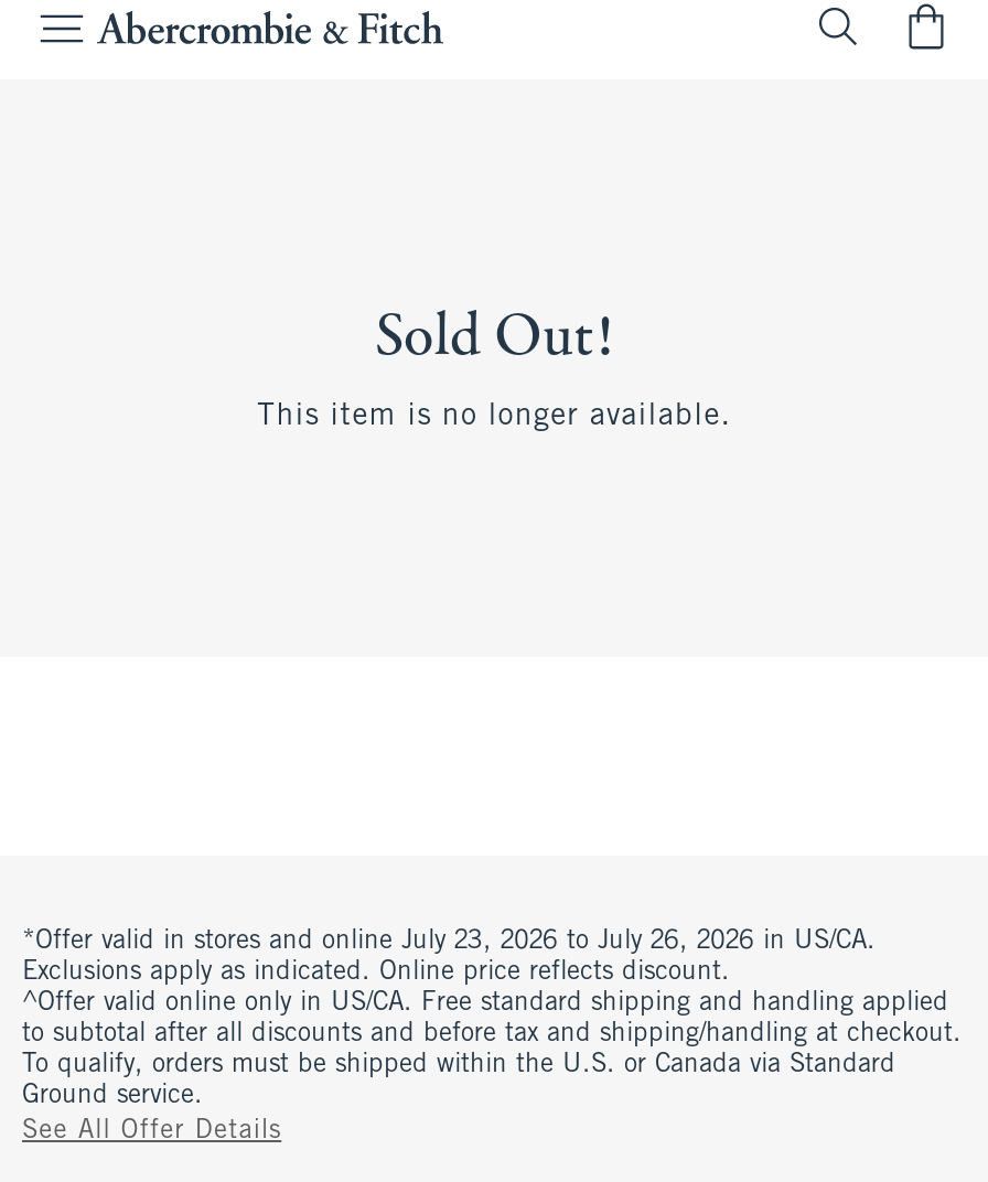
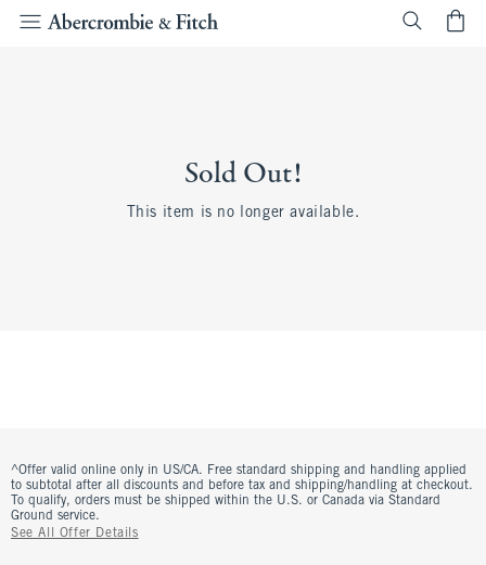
- *Offer valid in stores and online July 23, 2026 to July 26, 2026 in US/CA.
- Exclusions apply as indicated. Online price reflects discount.
